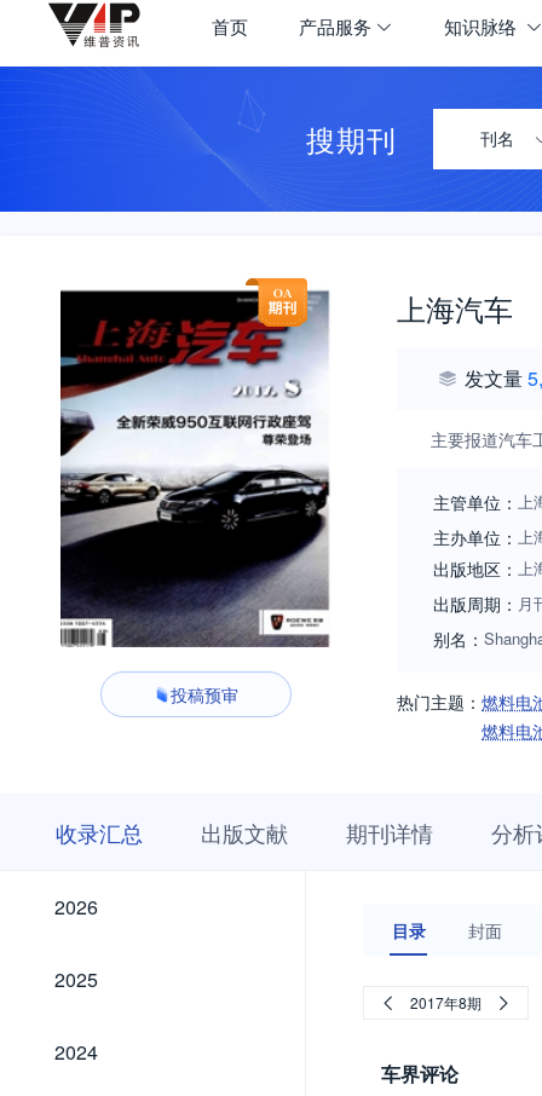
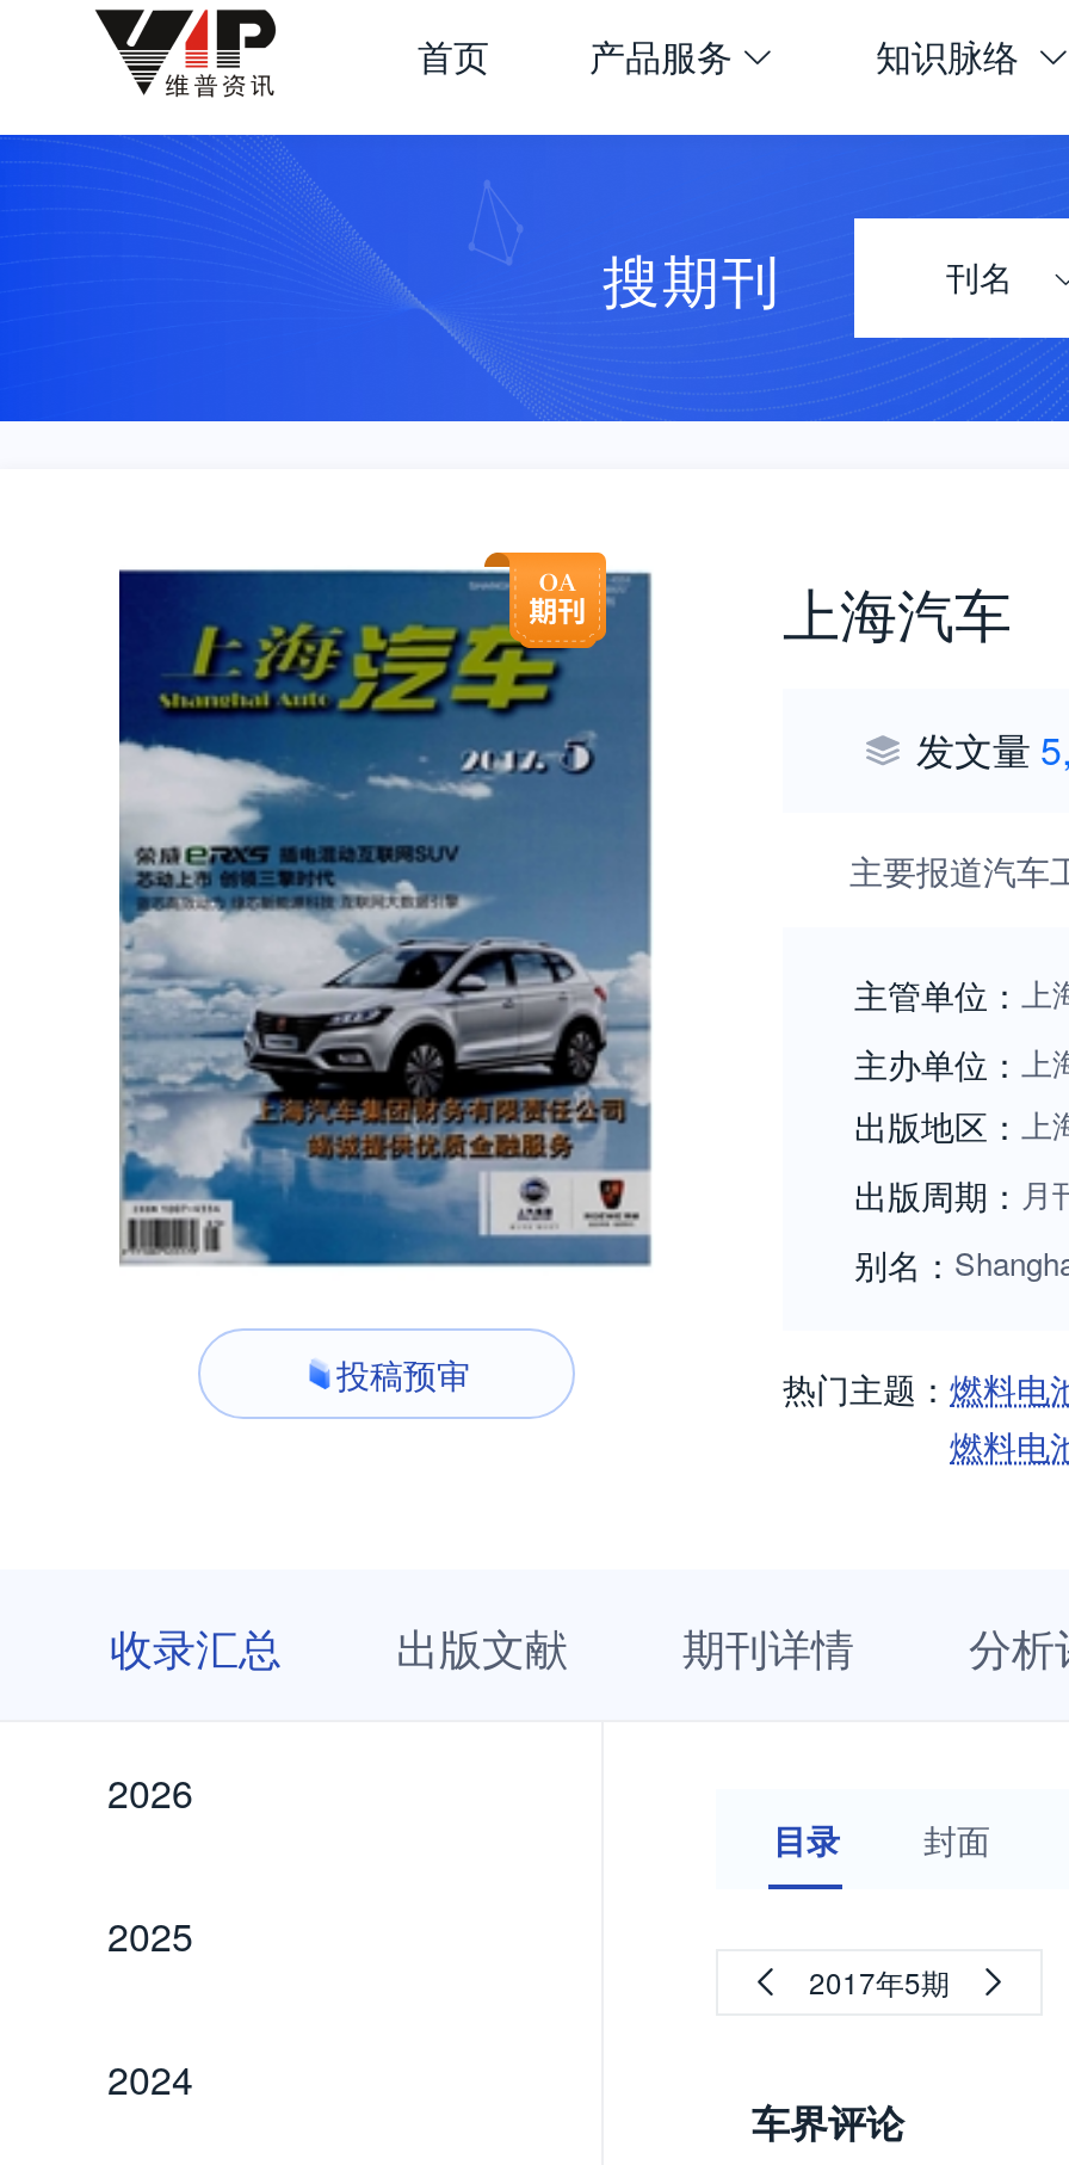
- [image]
+ [image]

- 2017年8期
+ 2017年5期
